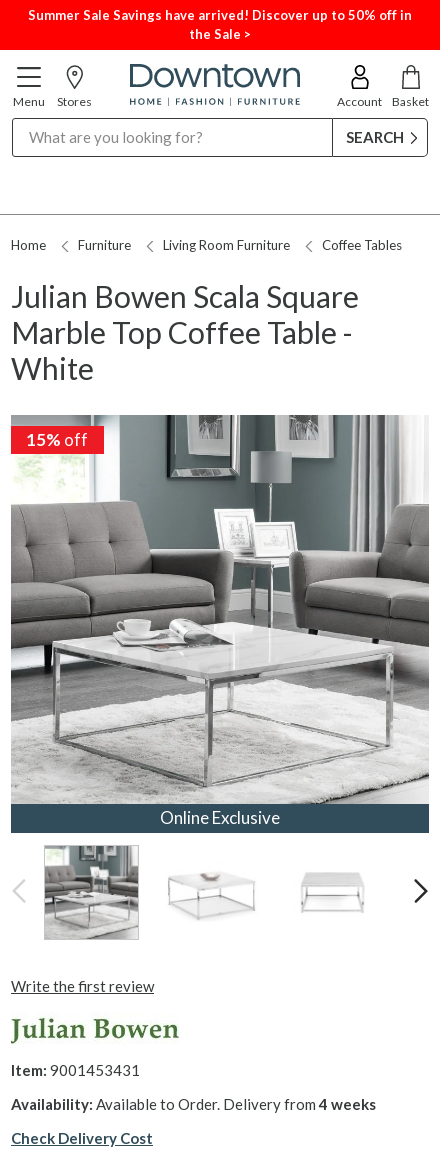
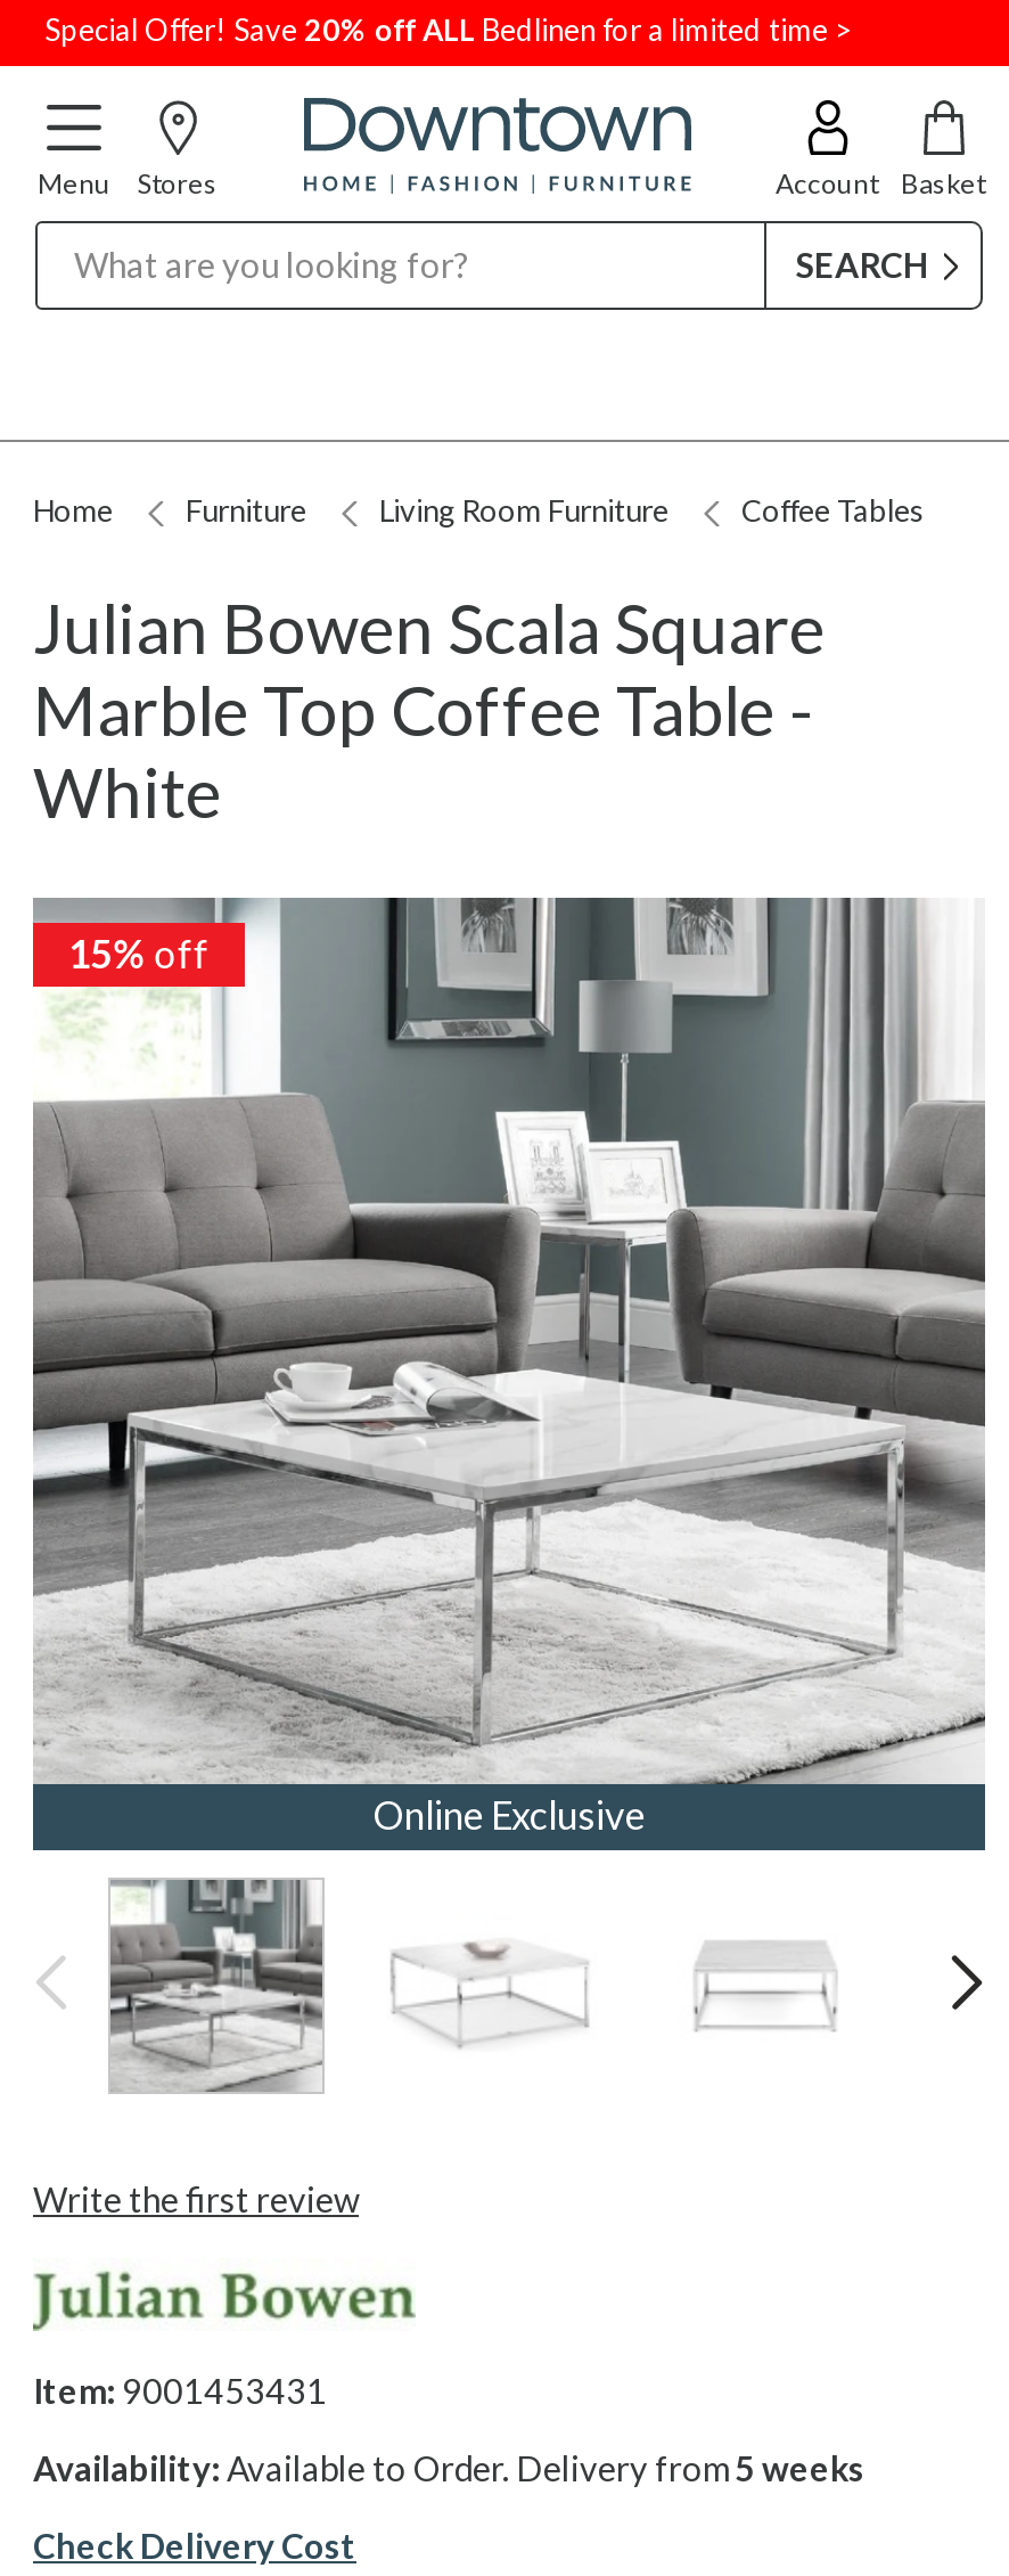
- Summer Sale Savings have arrived! Discover up to 50% off in
- the Sale >
+ Special Offer! Save 20% off ALL Bedlinen for a limited time >

- Availability: Available to Order. Delivery from 4 weeks
+ Availability: Available to Order. Delivery from 5 weeks
